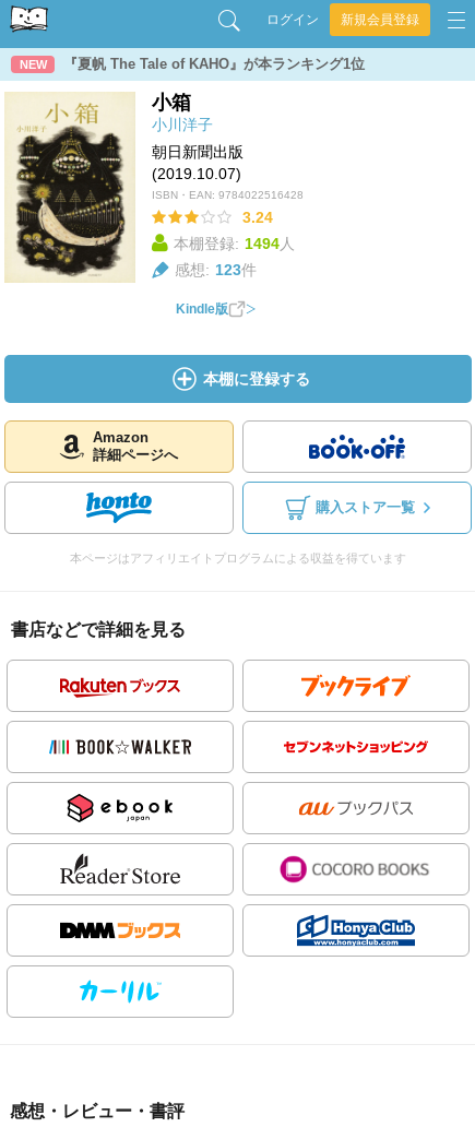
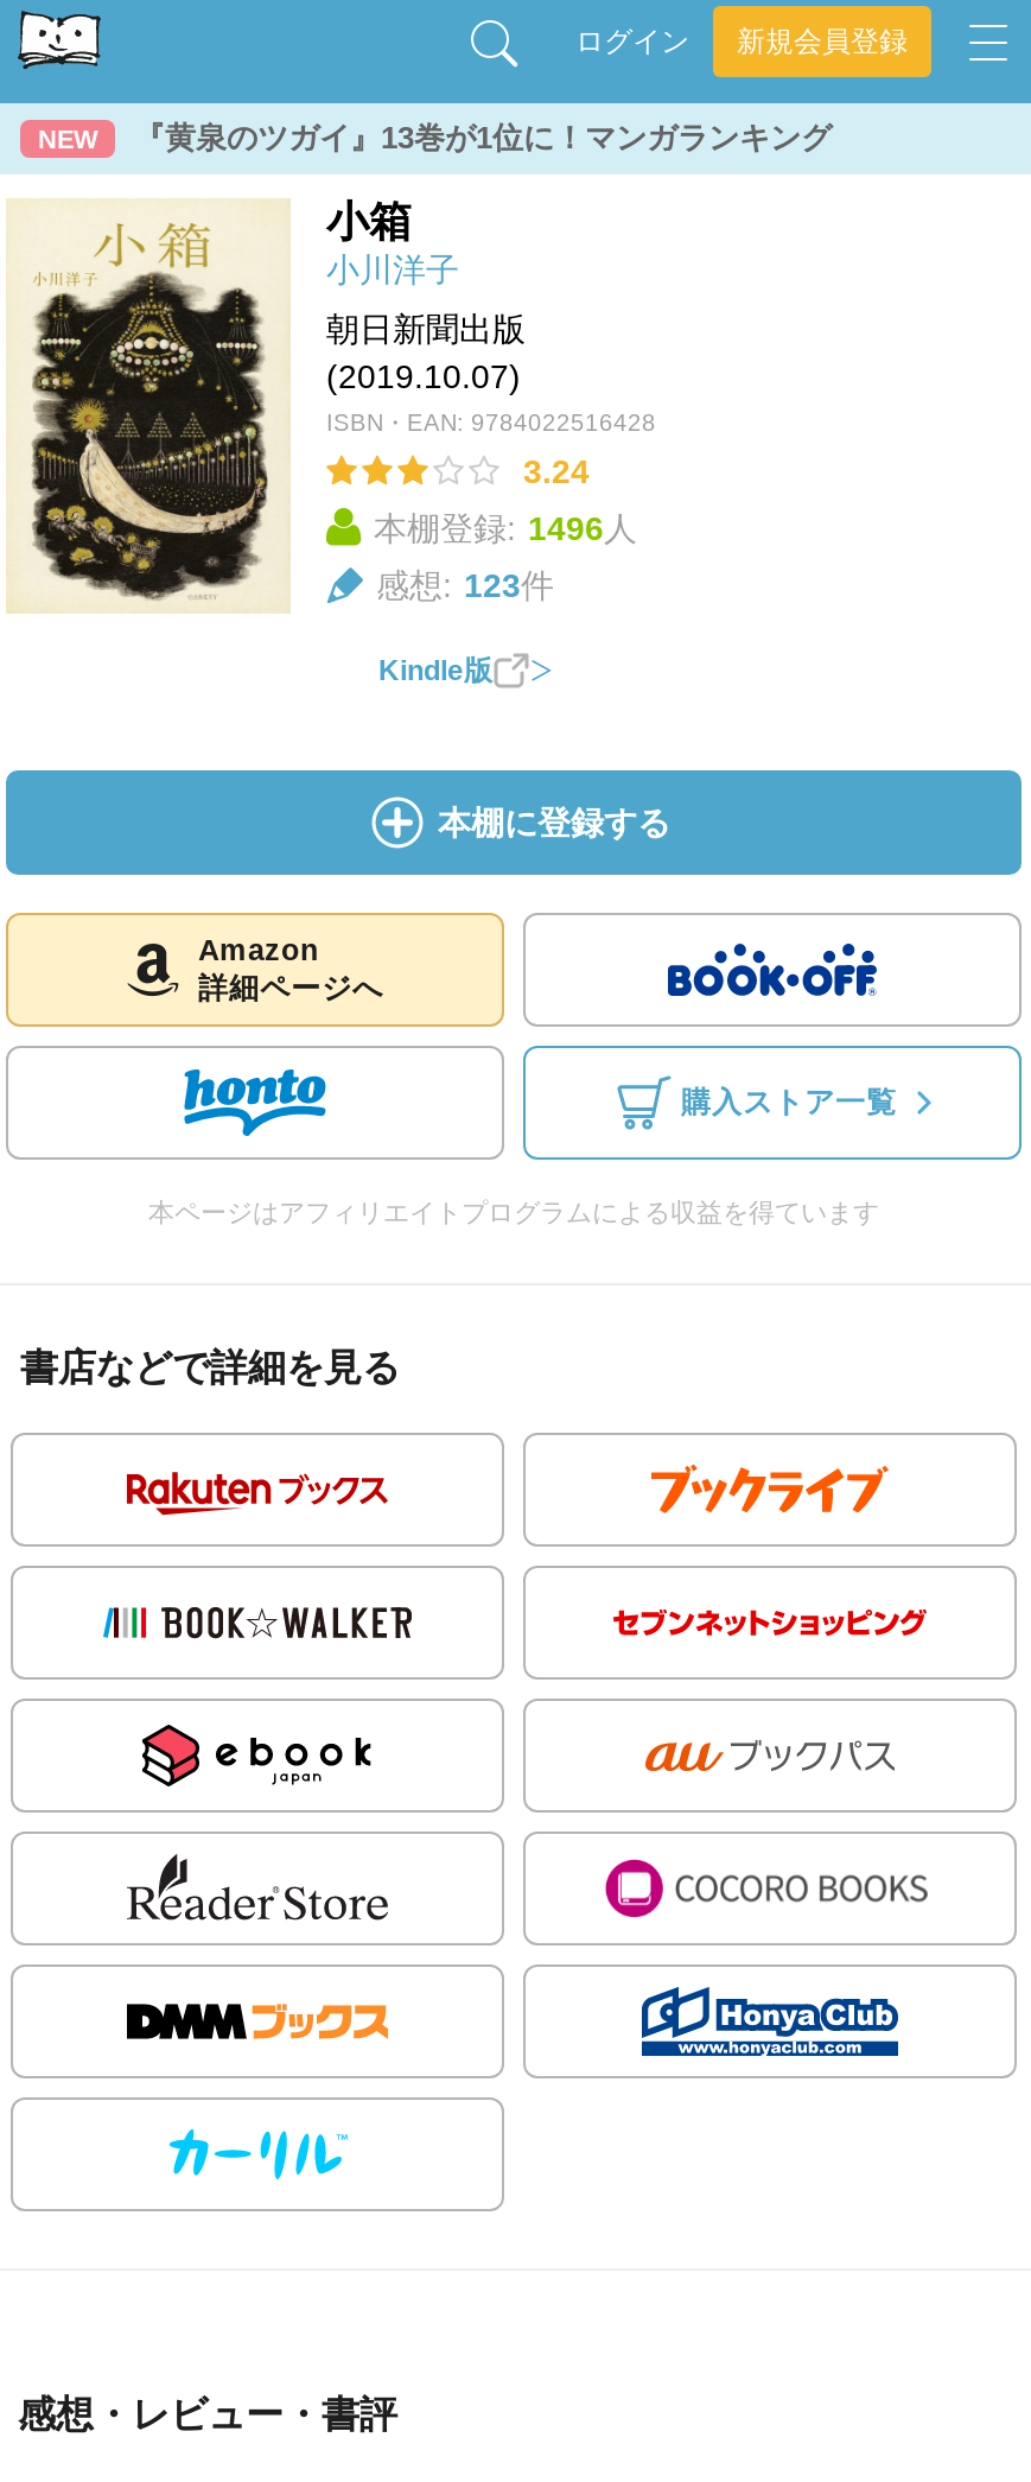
- 『夏帆 The Tale of KAHO』が本ランキング1位
+ 『黄泉のツガイ』13巻が1位に！マンガランキング

- 本棚登録: 1494人
+ 本棚登録: 1496人
